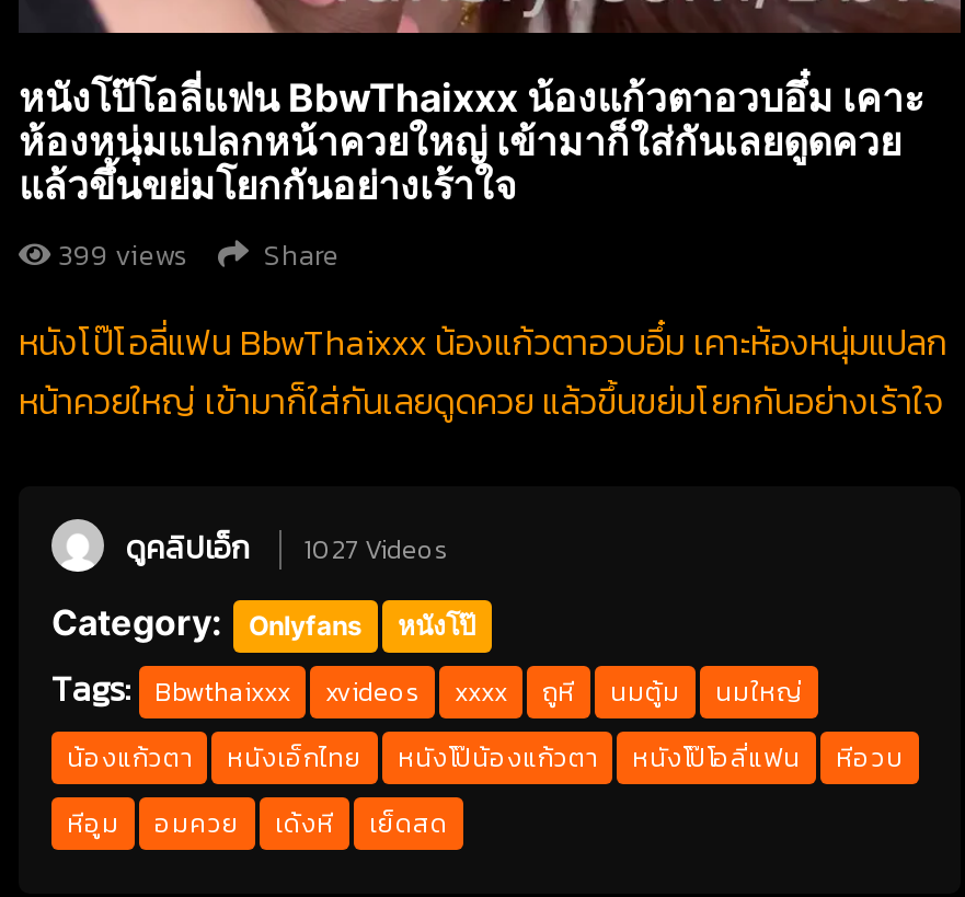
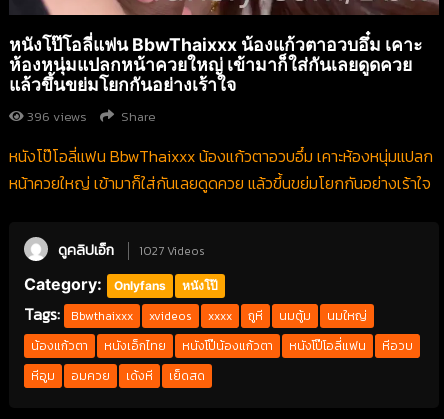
- 399 views Share
+ 396 views Share
